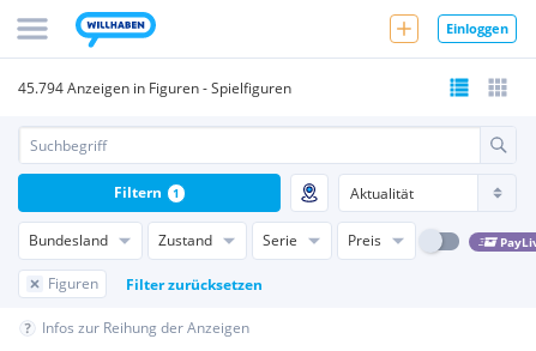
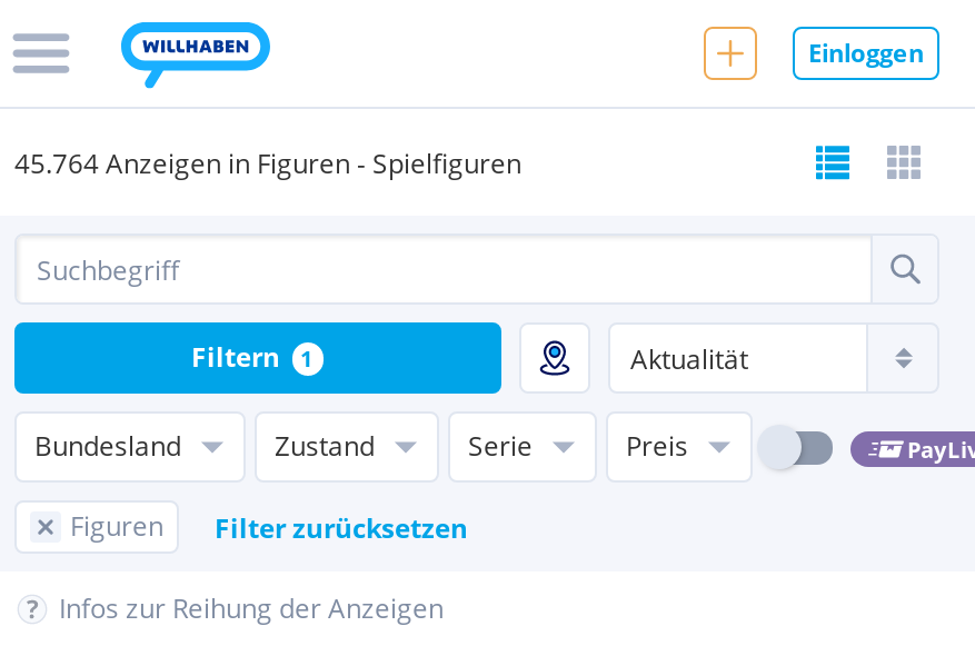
- 45.794 Anzeigen in Figuren - Spielfiguren
+ 45.764 Anzeigen in Figuren - Spielfiguren
